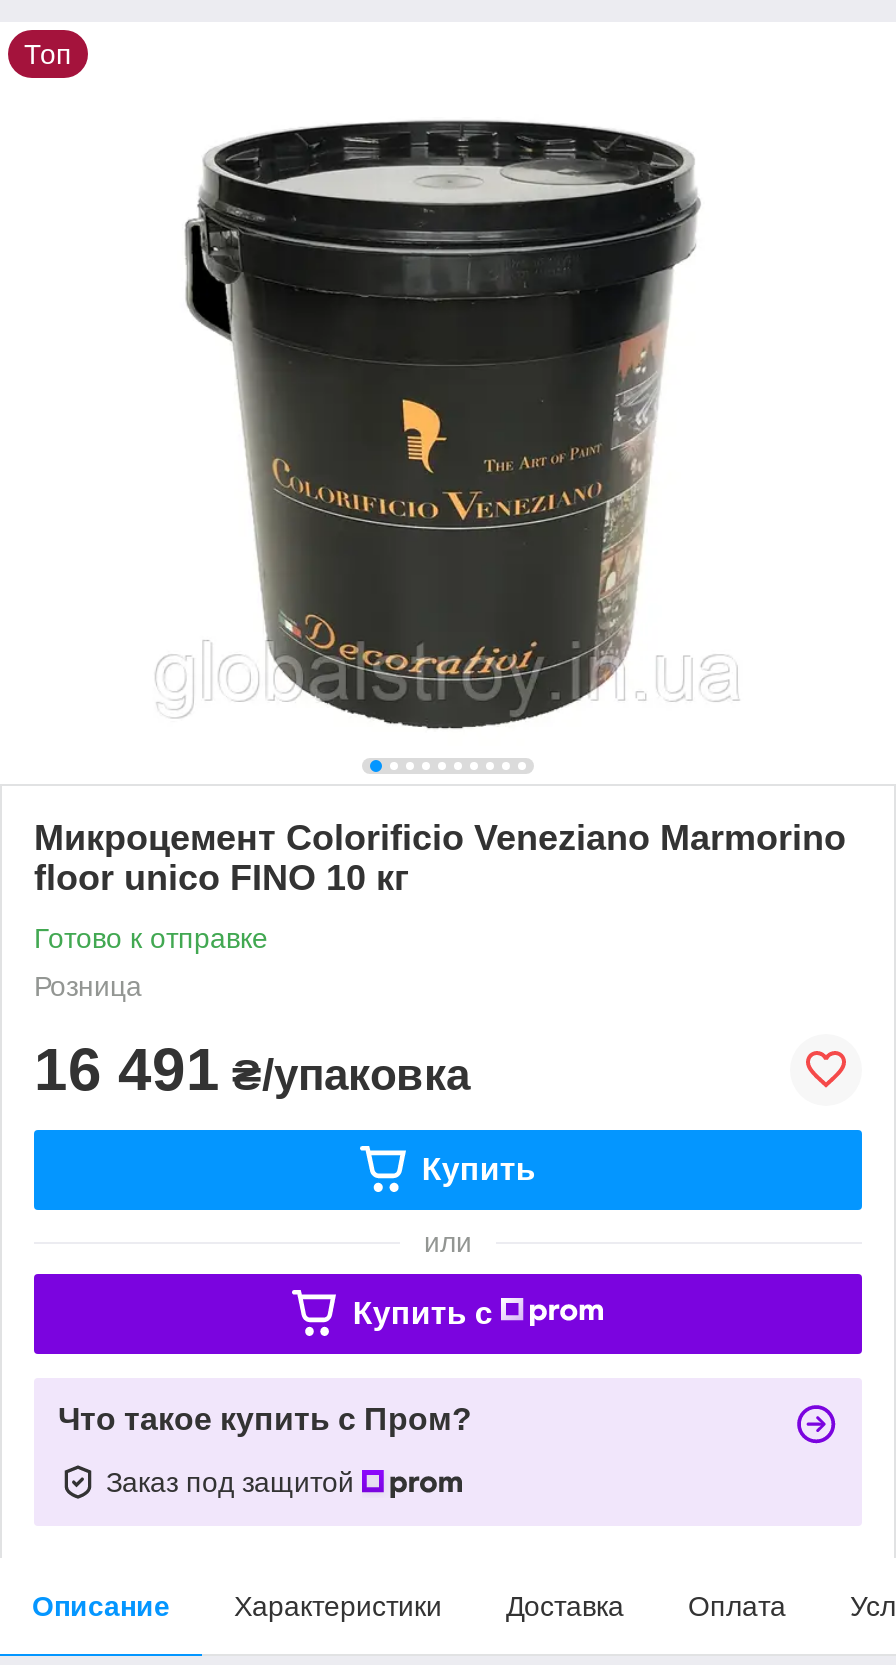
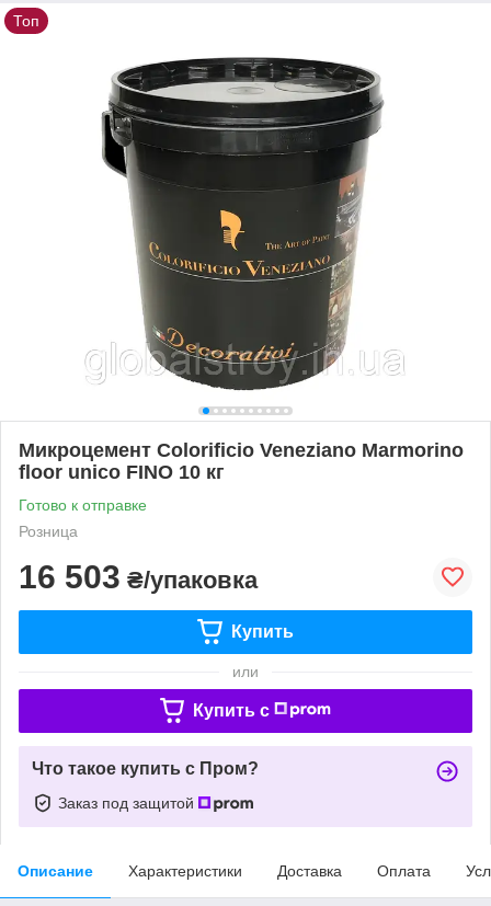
- 16 491 ₴/упаковка
+ 16 503 ₴/упаковка
